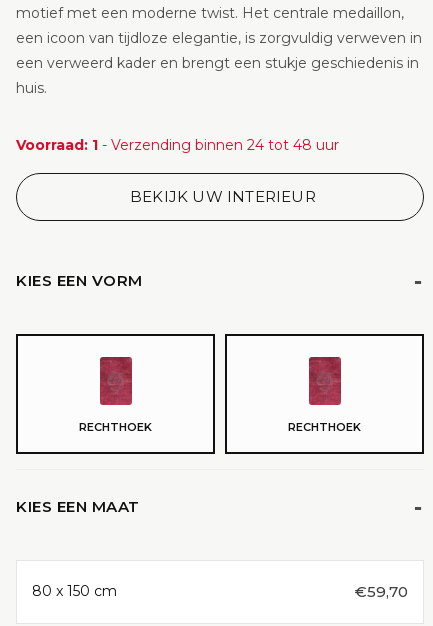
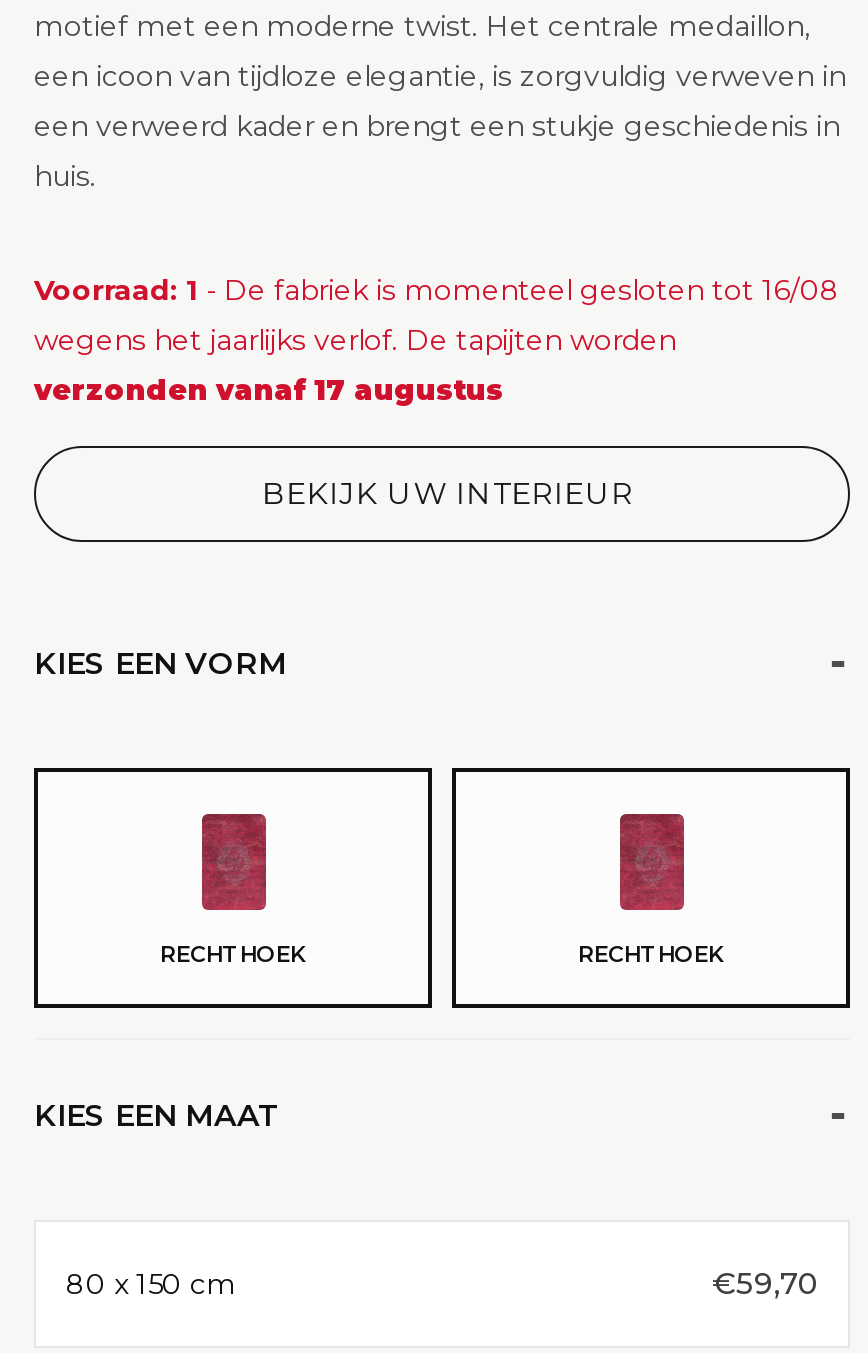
- Voorraad: 1 - Verzending binnen 24 tot 48 uur
+ Voorraad: 1 - De fabriek is momenteel gesloten tot 16/08
+ wegens het jaarlijks verlof. De tapijten worden
+ verzonden vanaf 17 augustus
